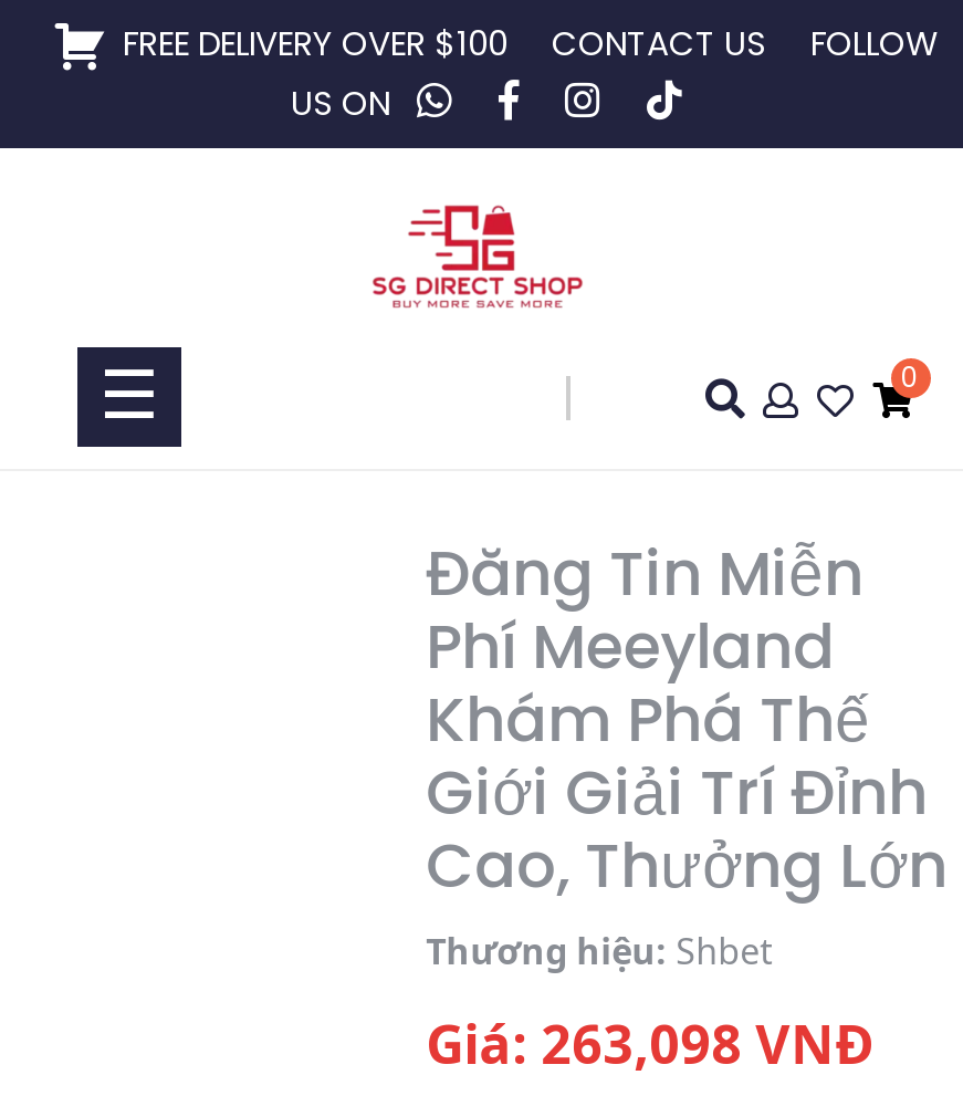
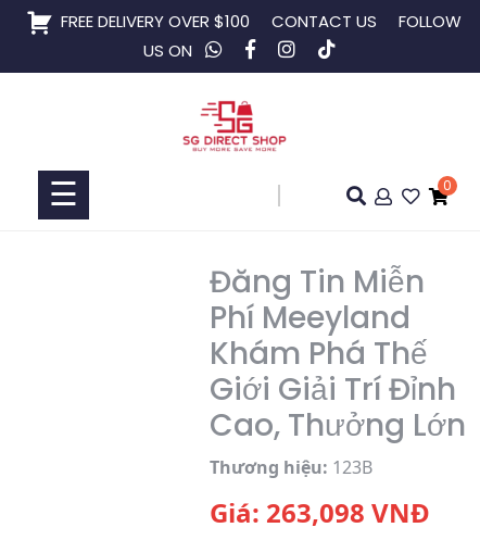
- Thương hiệu: Shbet
+ Thương hiệu: 123B
